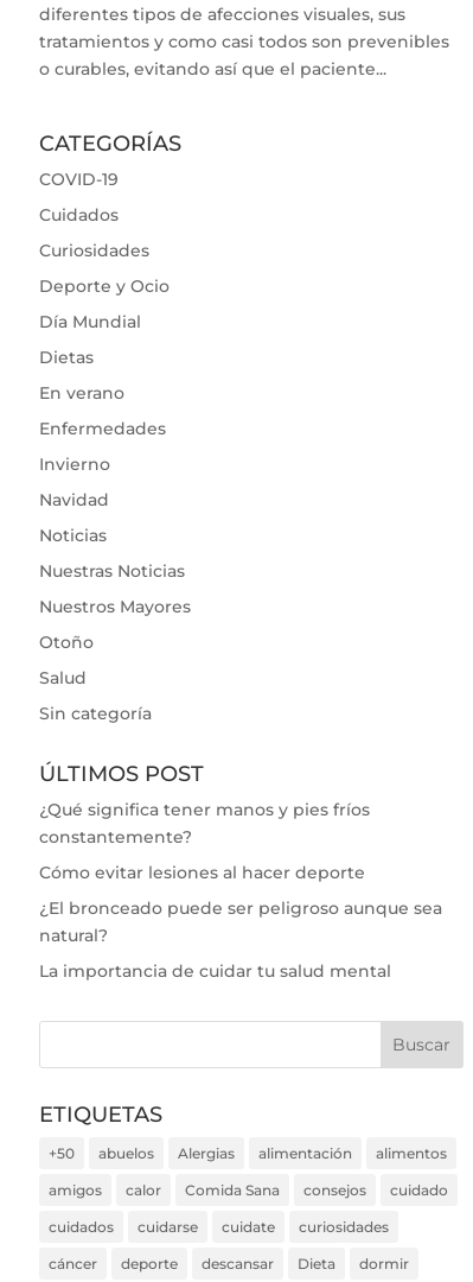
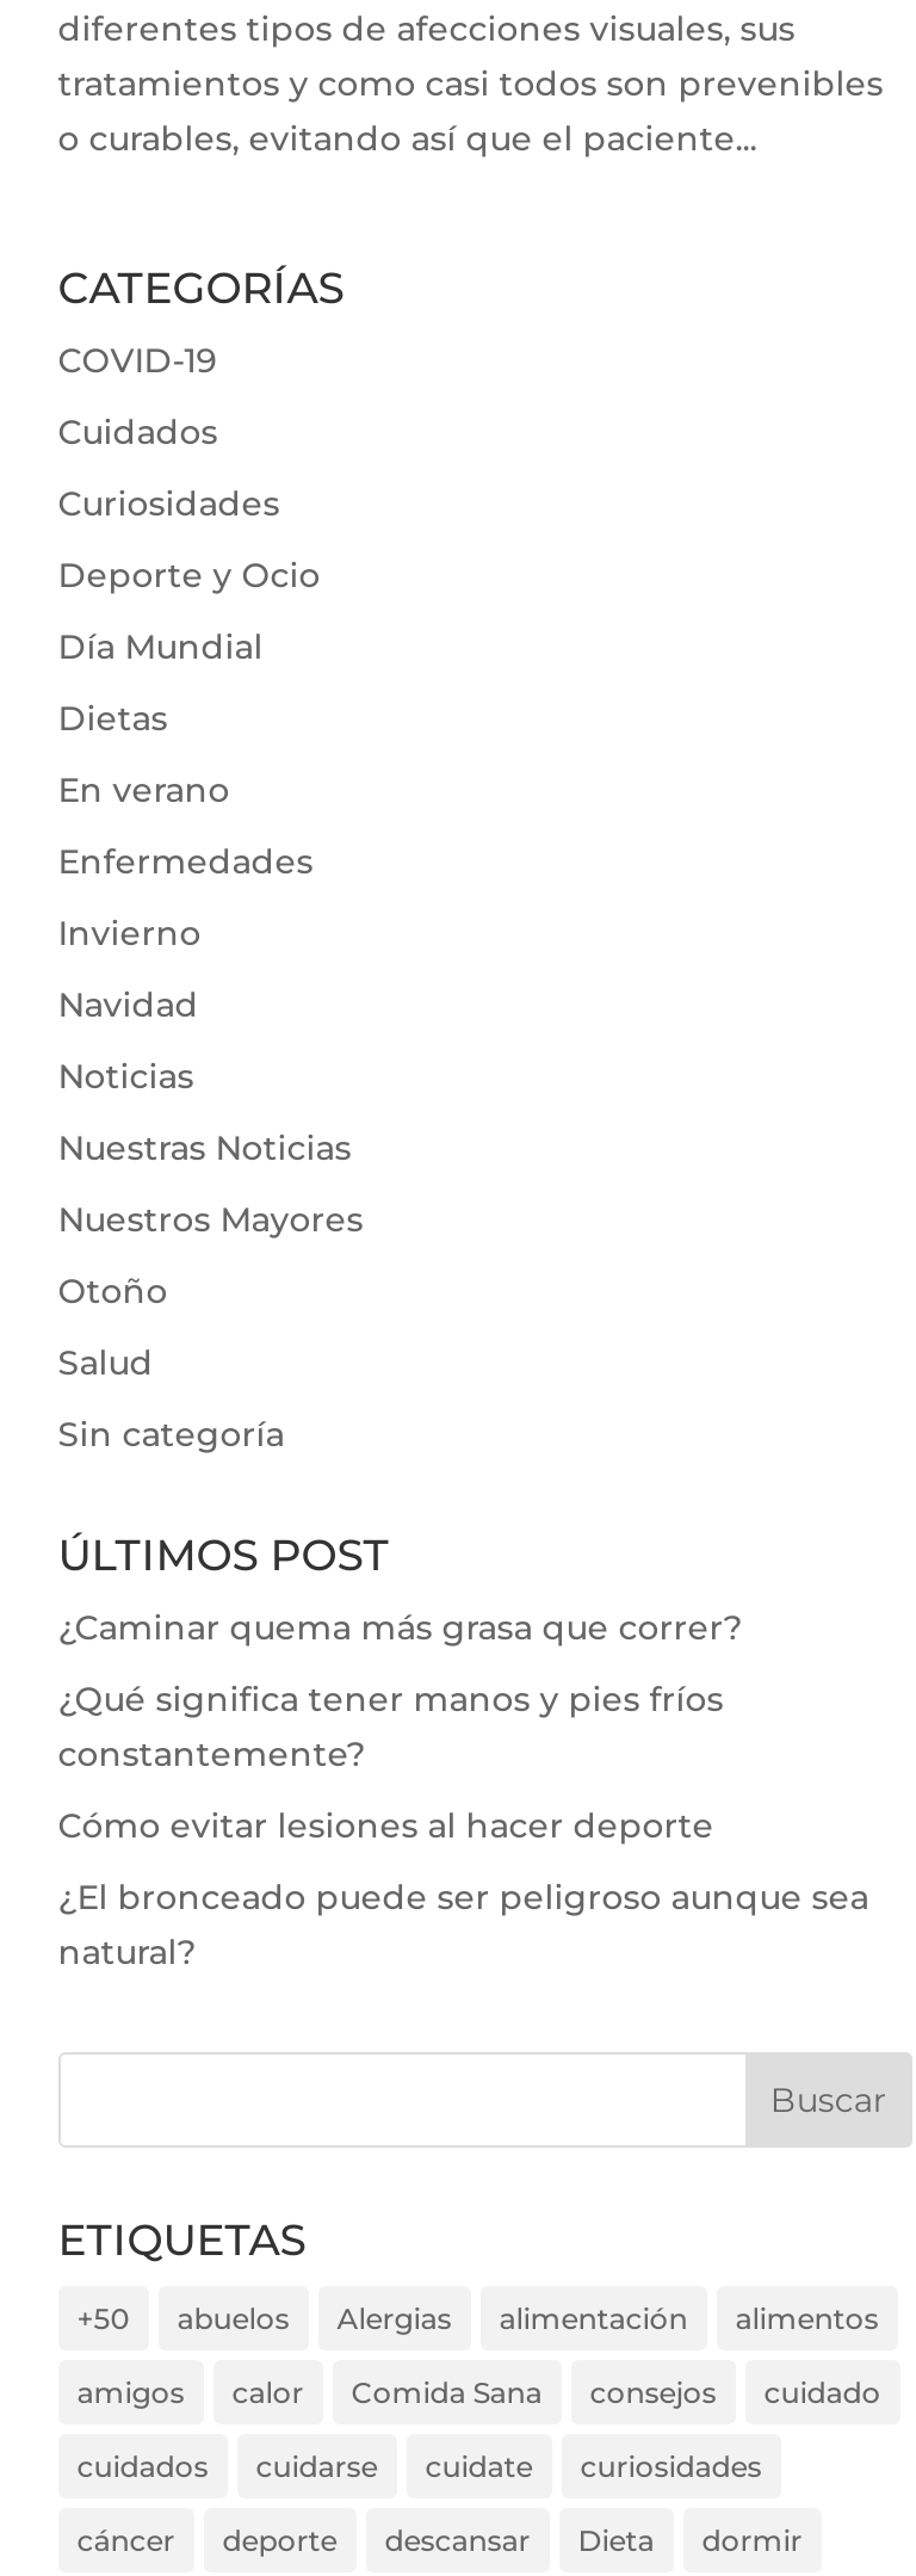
+ ¿Caminar quema más grasa que correr?

moved down: ¿Qué significa tener manos y pies fríos | constantemente? | Cómo evitar lesiones al hacer deporte | ¿El bronceado puede ser peligroso aunque sea | natural?

- La importancia de cuidar tu salud mental
